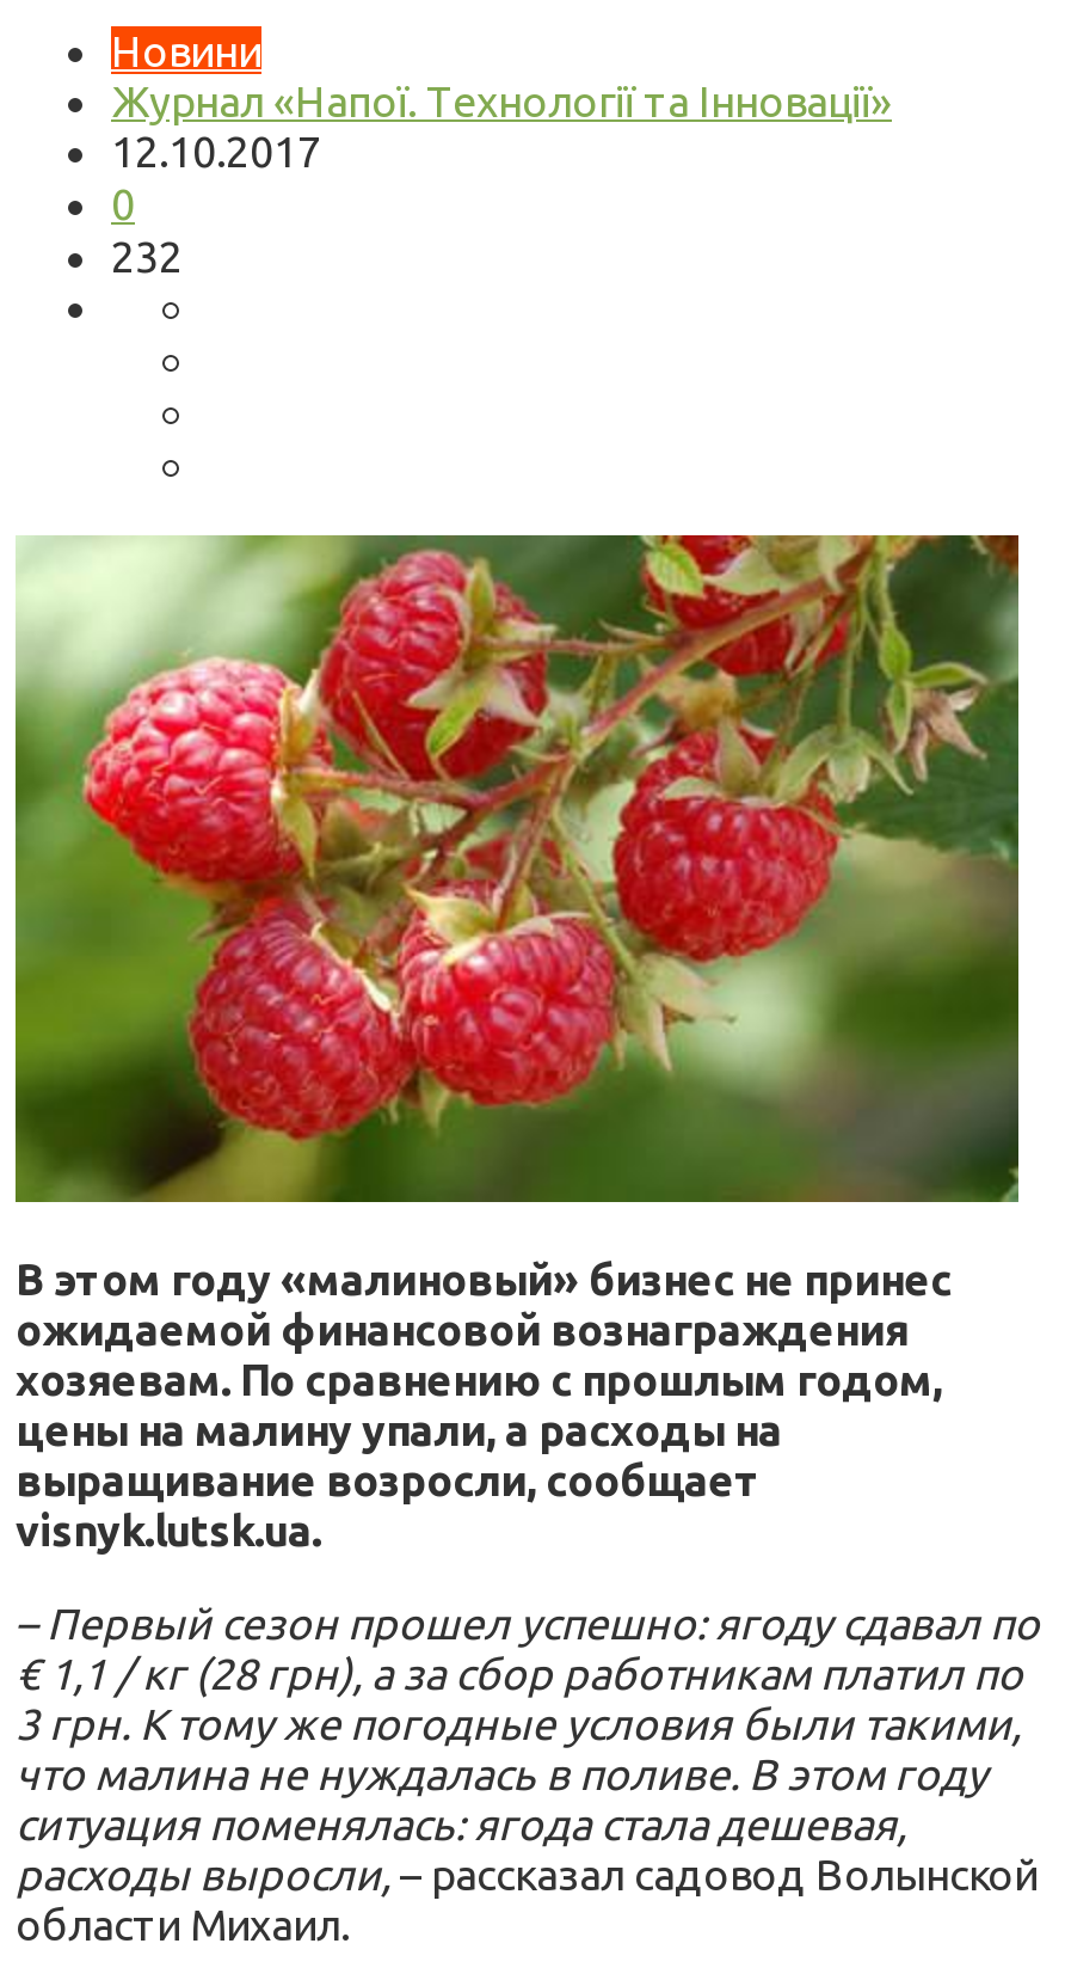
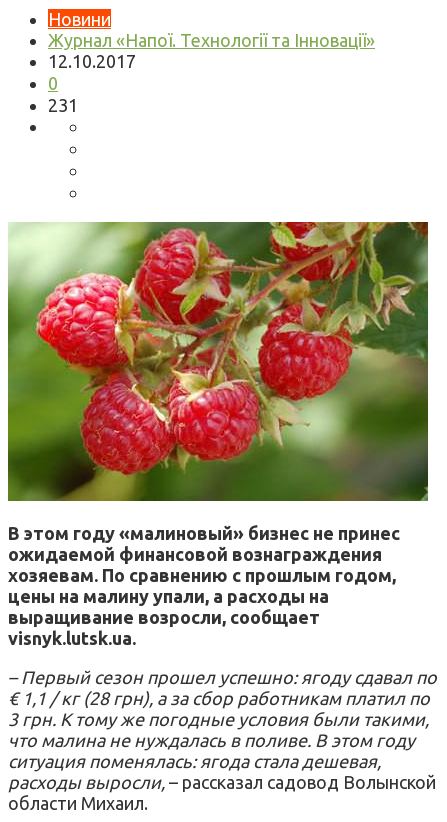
- 232
+ 231
